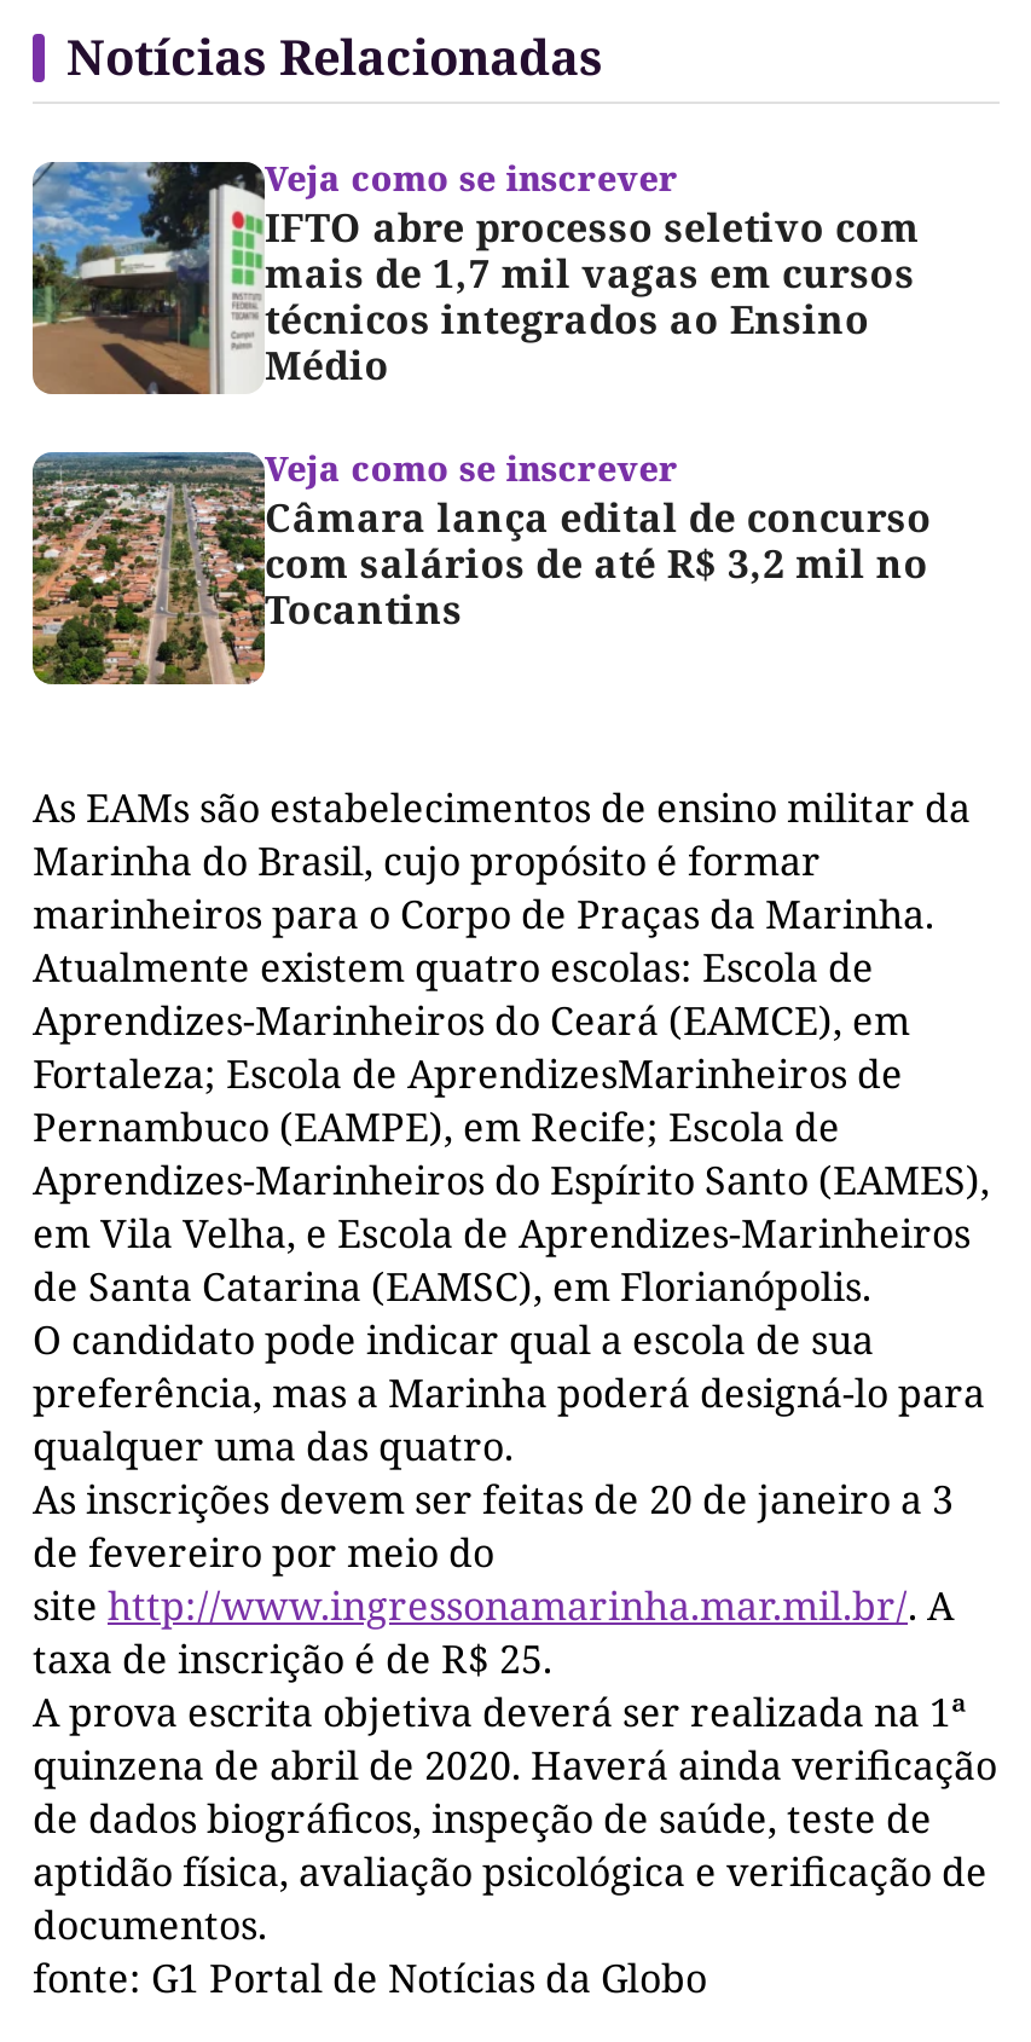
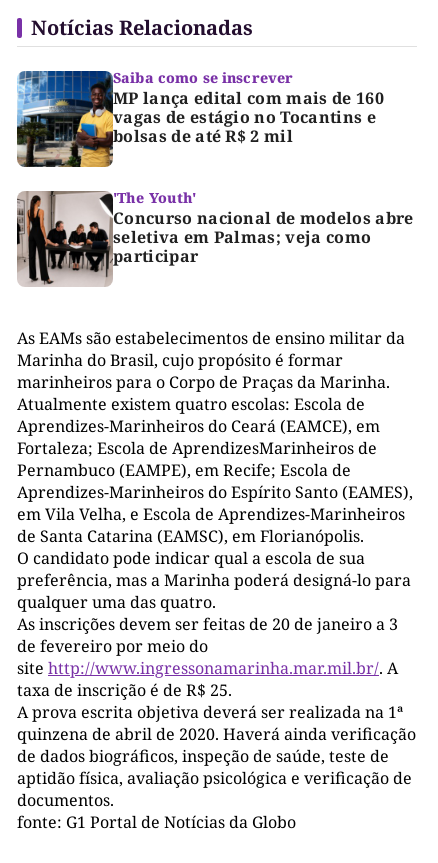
- [image]
- Veja como se inscrever
- IFTO abre processo seletivo com
- mais de 1,7 mil vagas em cursos
- técnicos integrados ao Ensino
- Médio
+ [image]
+ Saiba como se inscrever
+ MP lança edital com mais de 160
+ vagas de estágio no Tocantins e
+ bolsas de até R$ 2 mil

- [image]
- Veja como se inscrever
- Câmara lança edital de concurso
- com salários de até R$ 3,2 mil no
- Tocantins
+ [image]
+ 'The Youth'
+ Concurso nacional de modelos abre
+ seletiva em Palmas; veja como
+ participar
